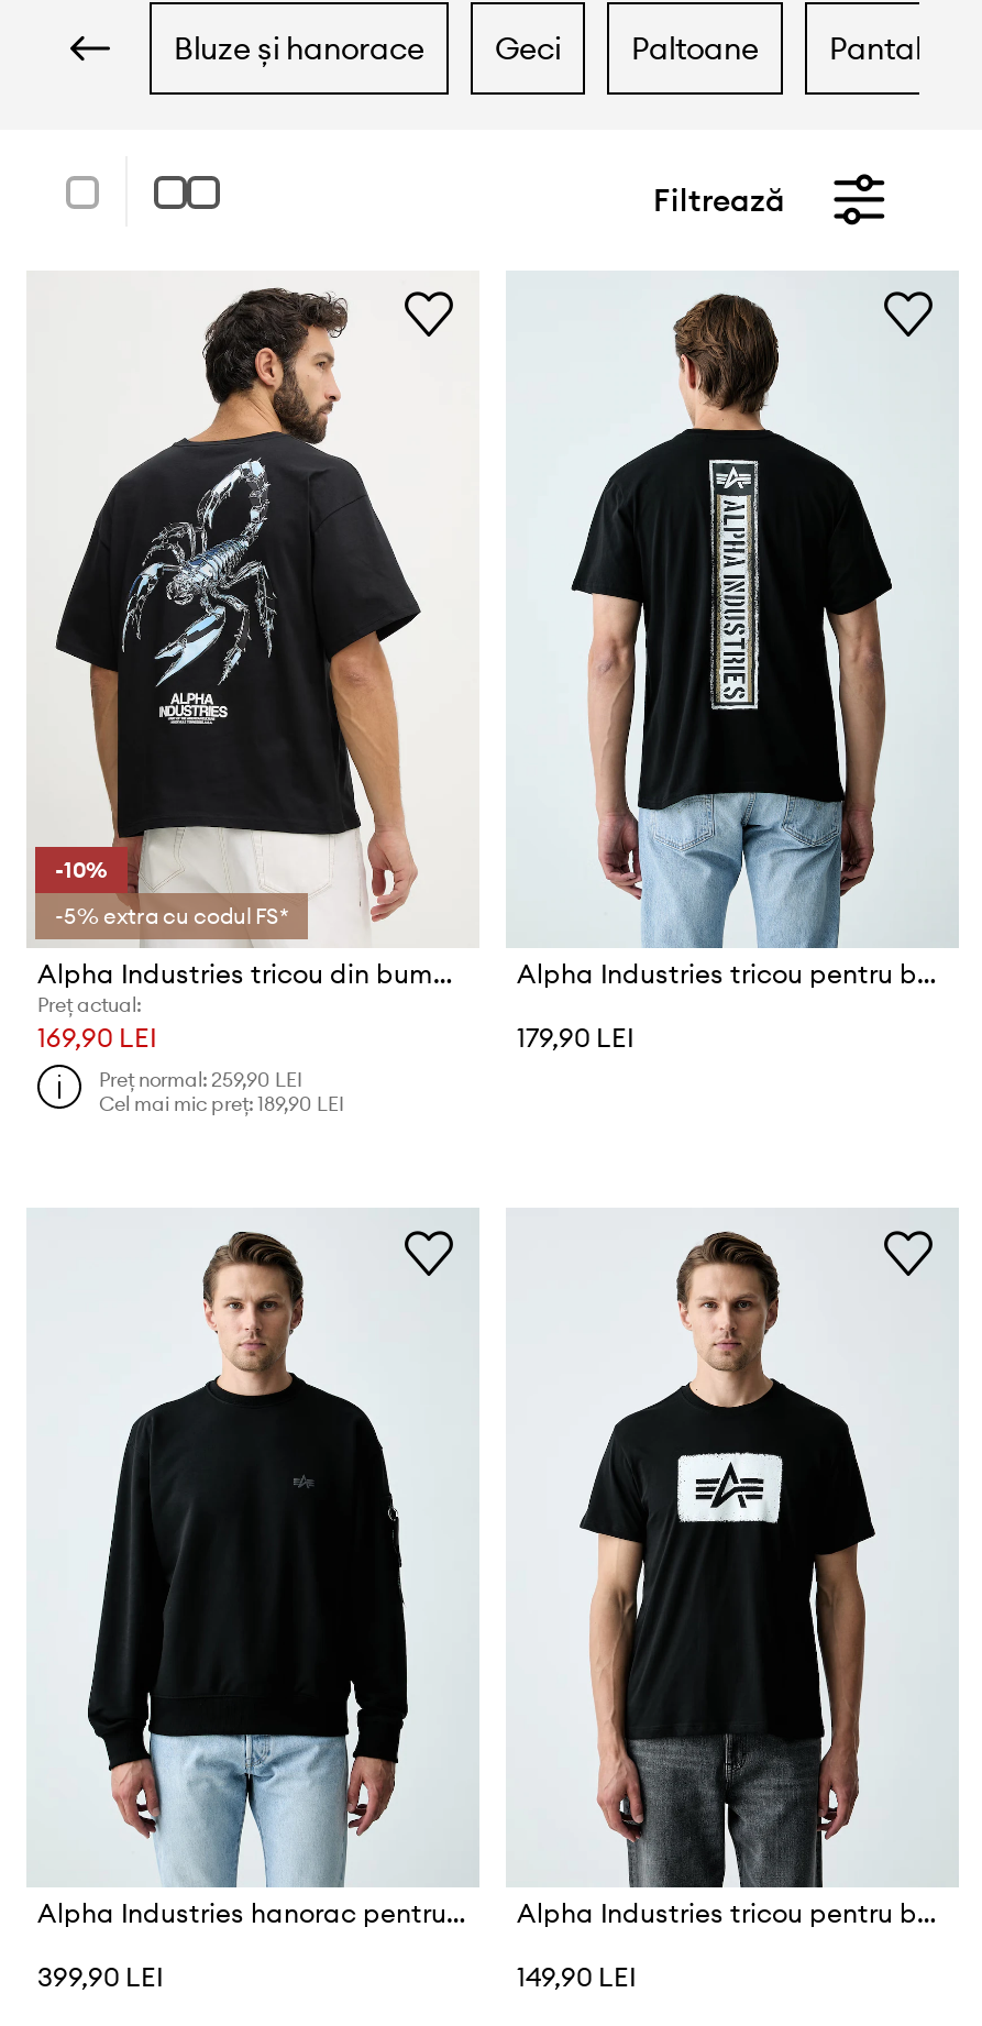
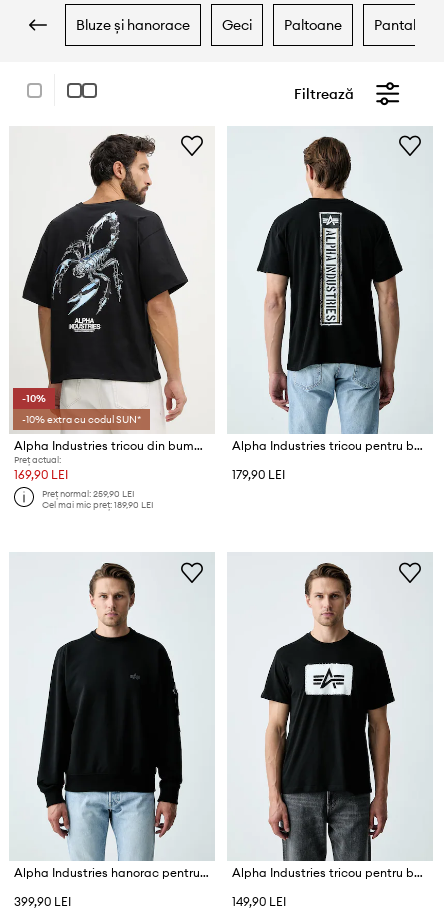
- -5% extra cu codul FS*
+ -10% extra cu codul SUN*
